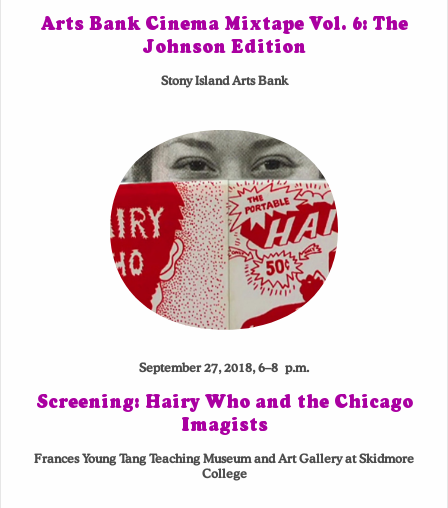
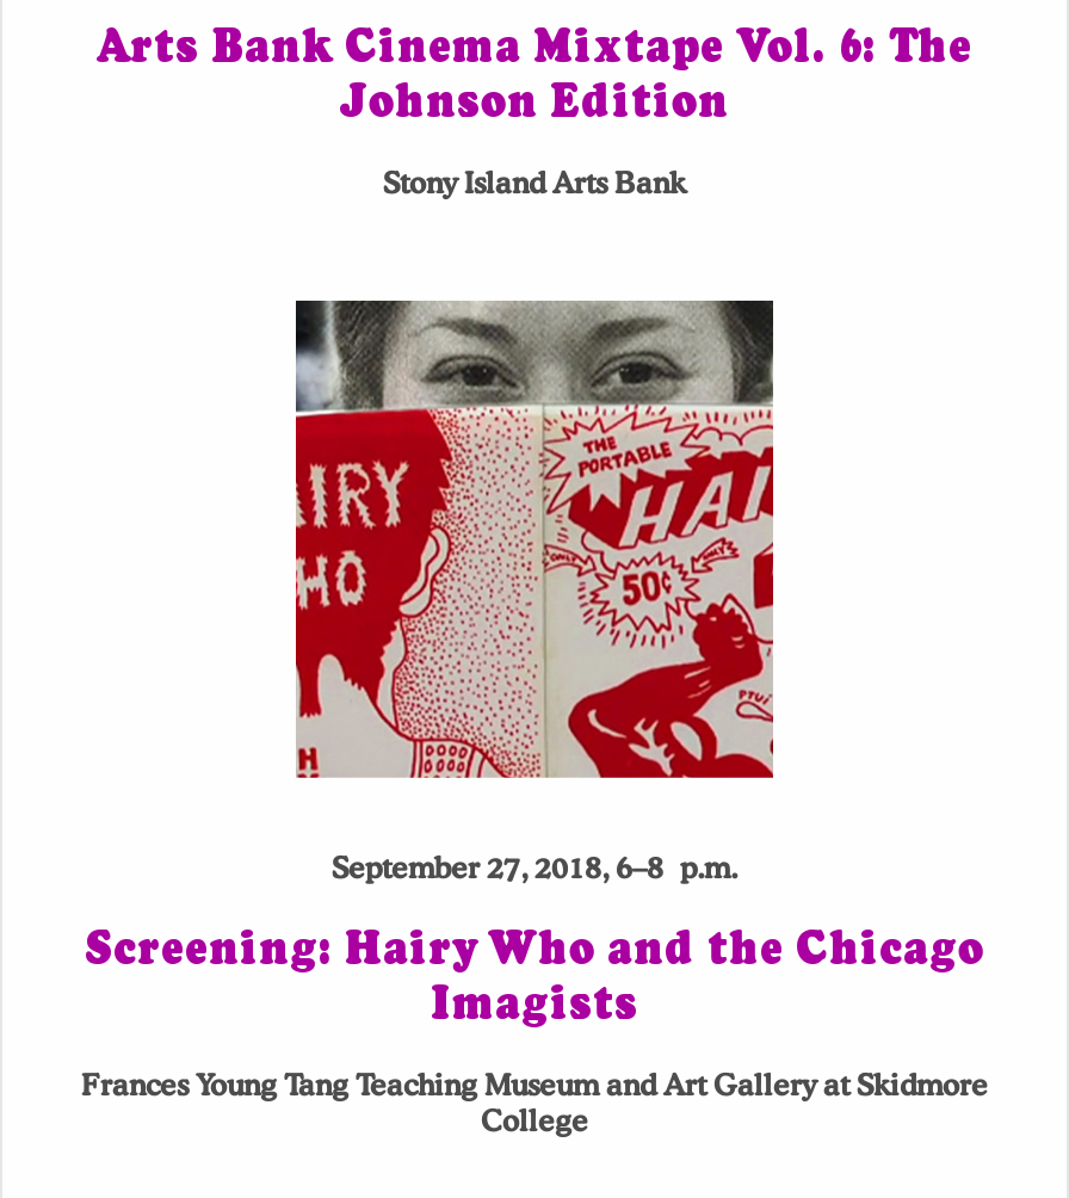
- [image]
+ [image]
